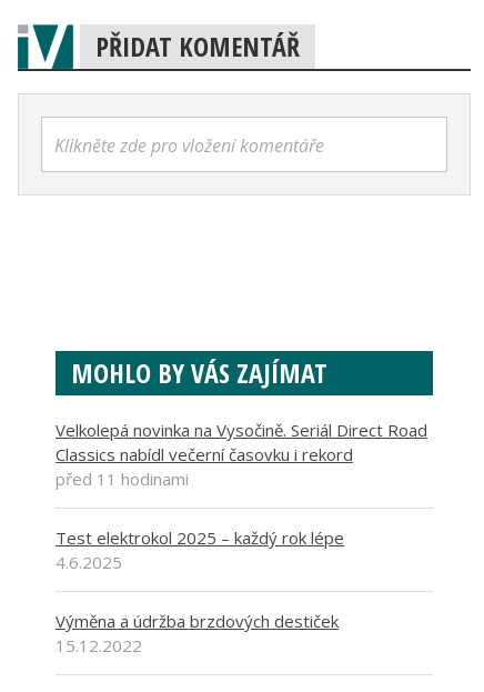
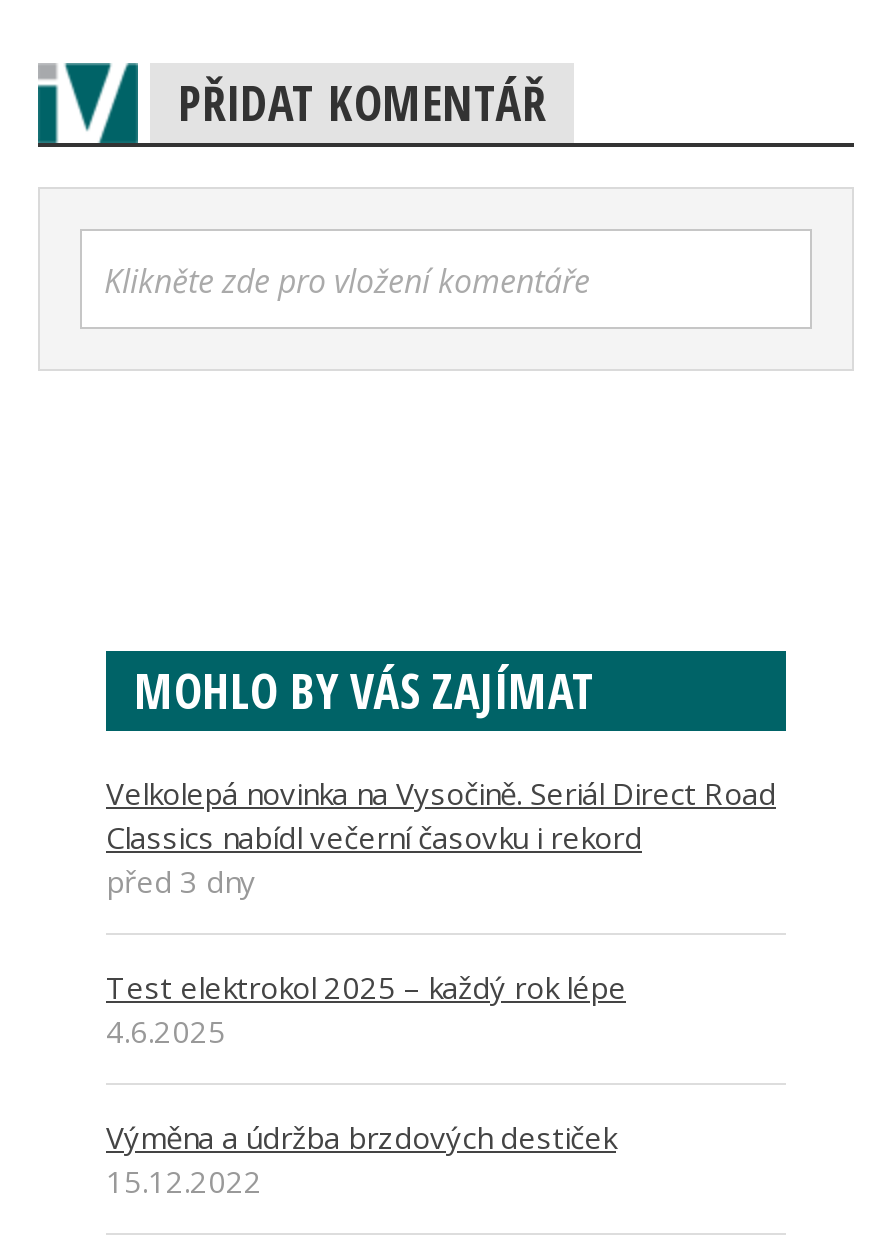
- před 11 hodinami
+ před 3 dny
